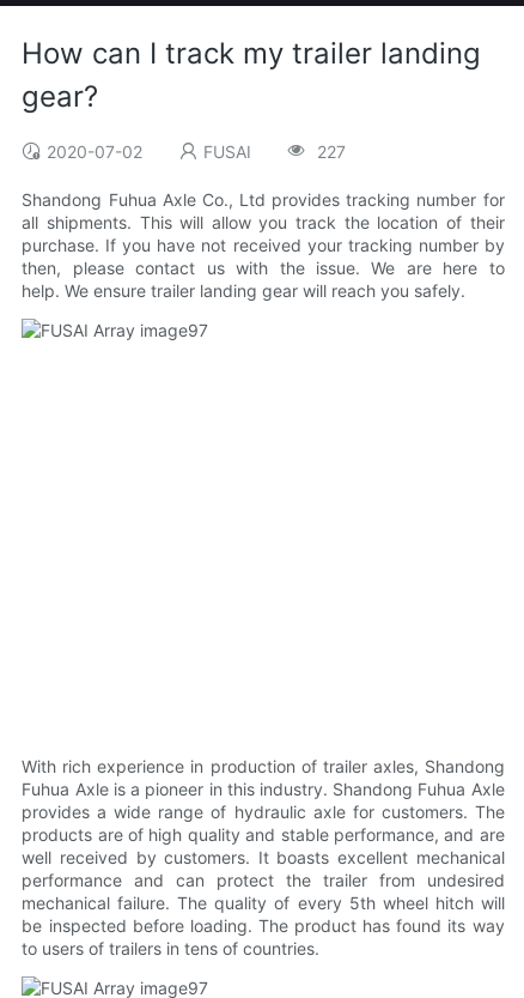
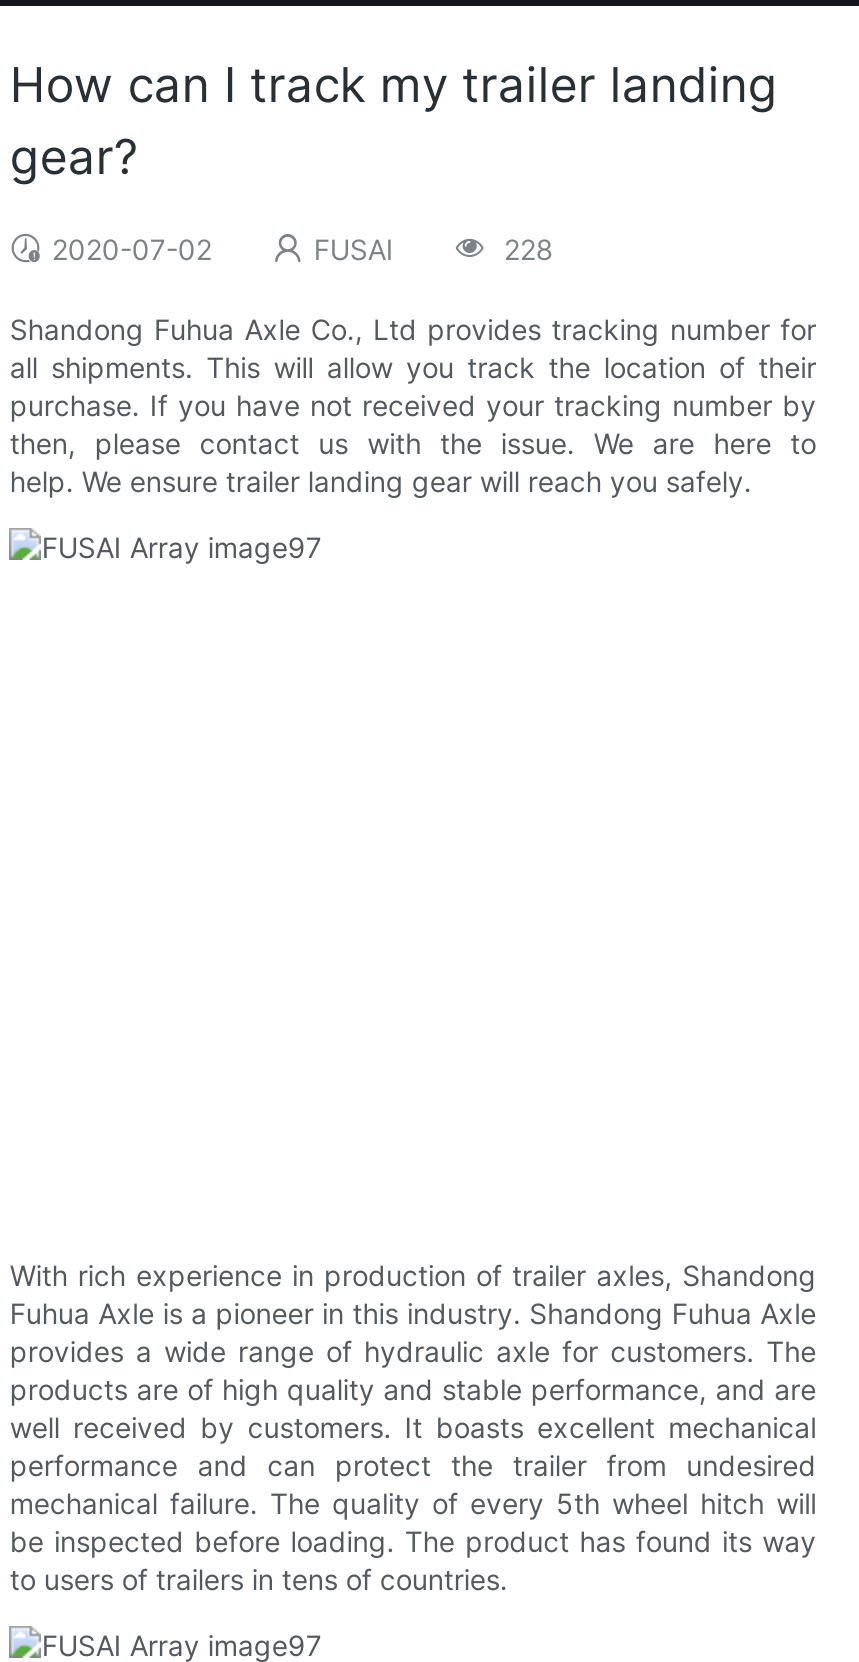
- 227
+ 228
